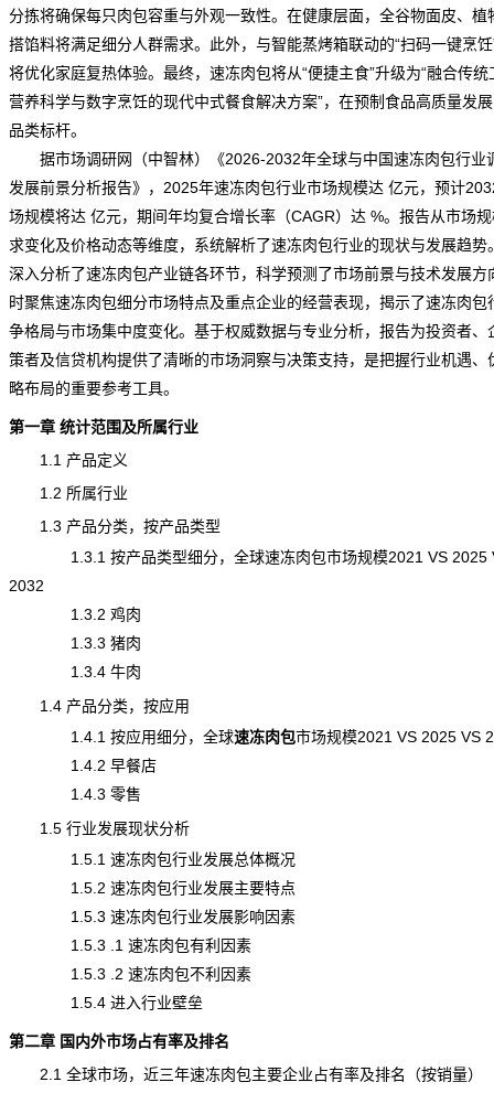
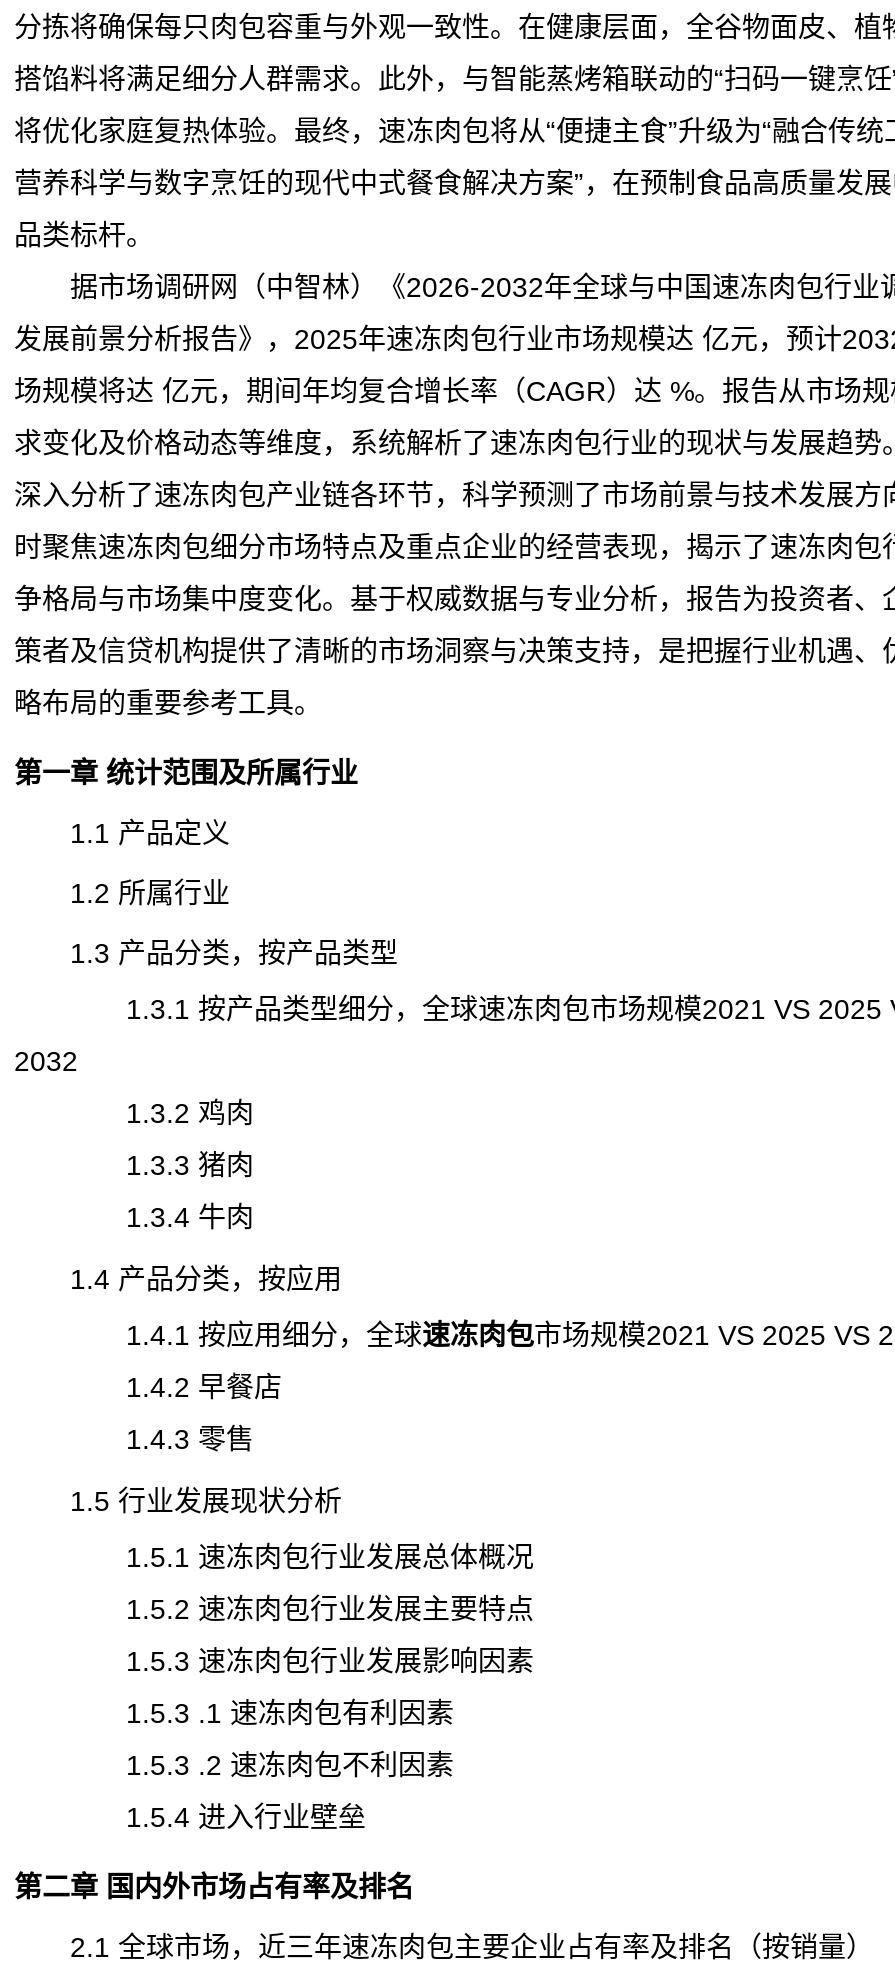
- 第一章 统计范围及所属行业
+ 第一章统计范围及所属行业
